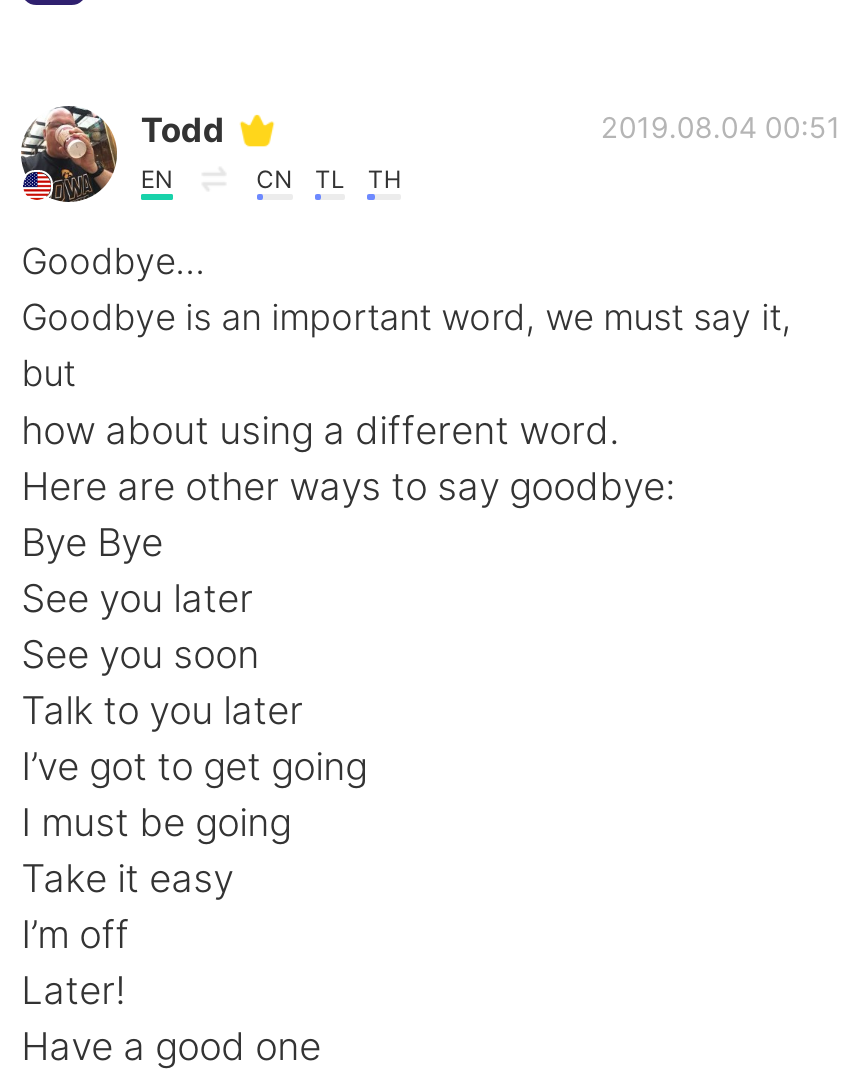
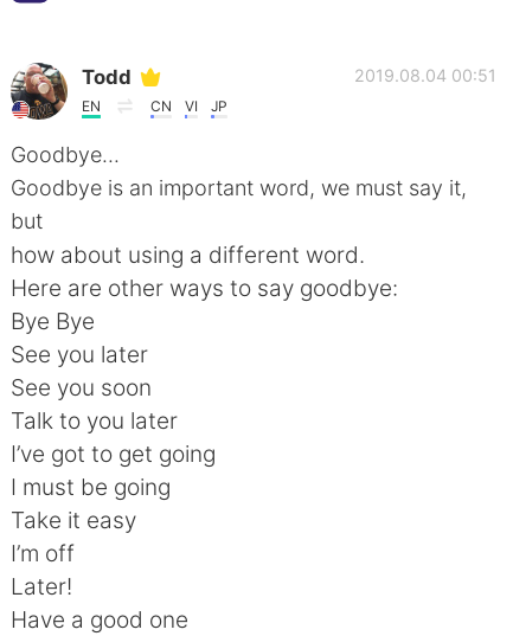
- TL
- TH
+ VI
+ JP
